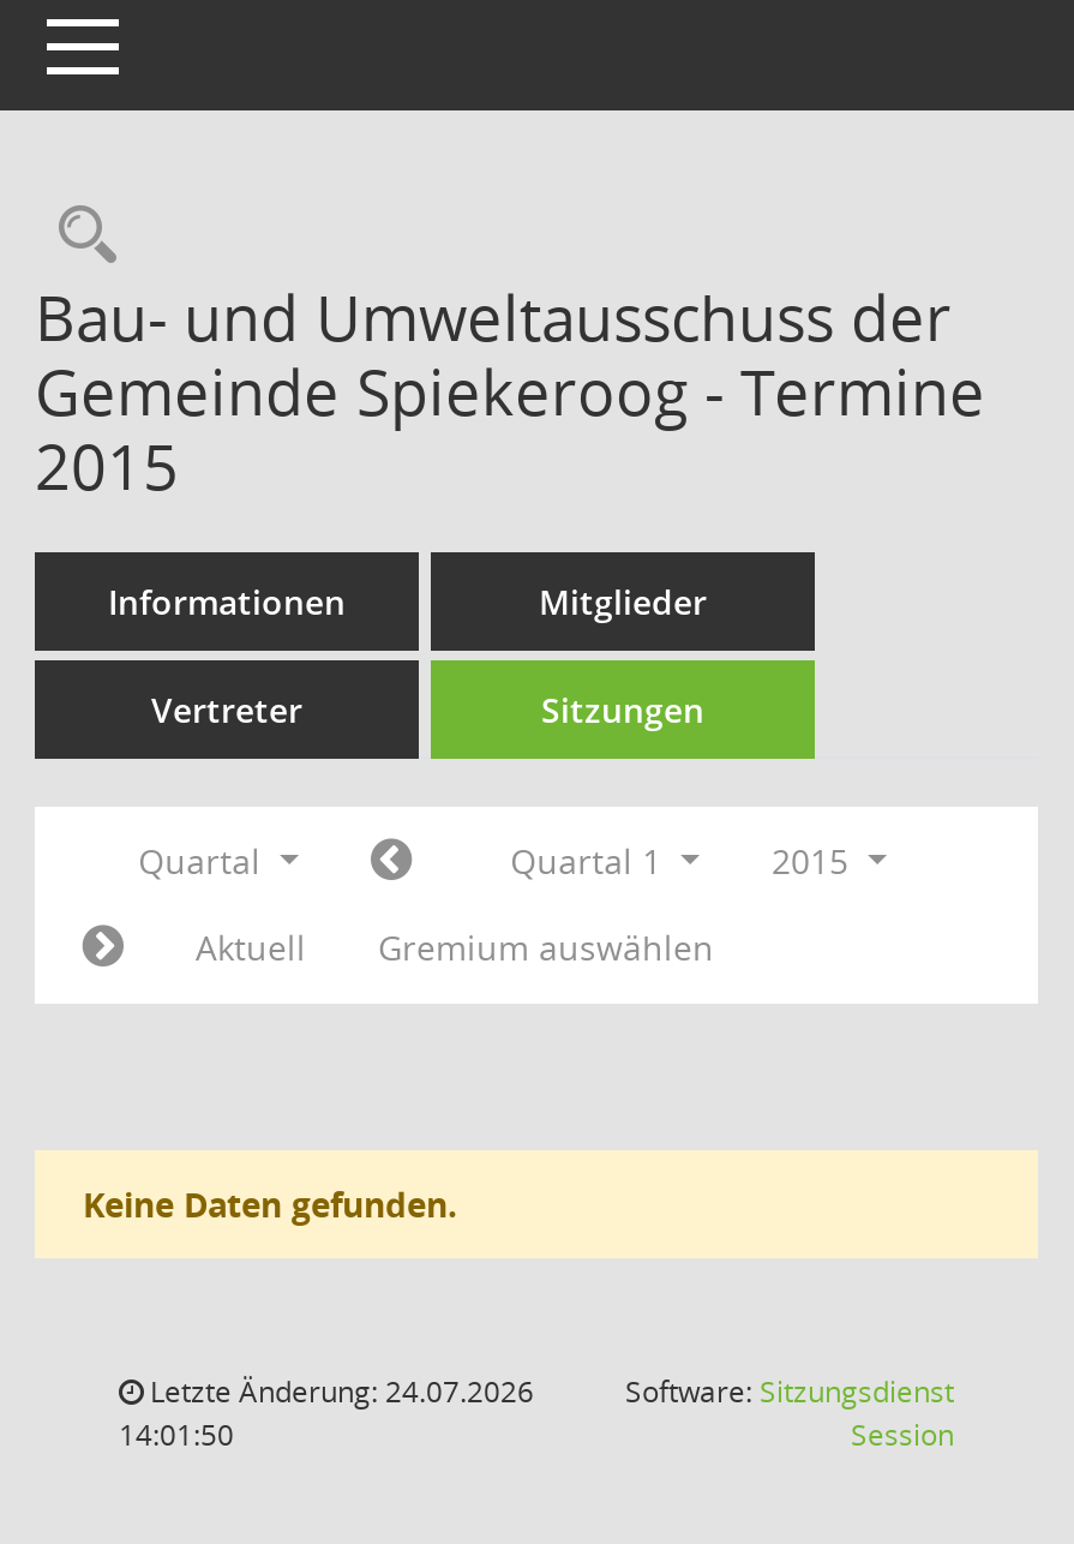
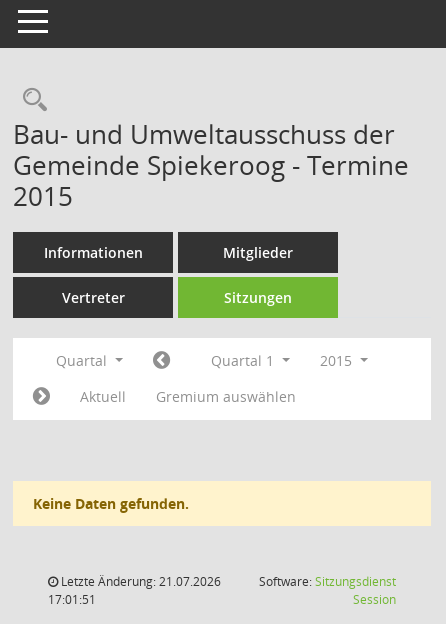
- Letzte Änderung: 24.07.2026
+ Letzte Änderung: 21.07.2026

- 14:01:50
+ 17:01:51
